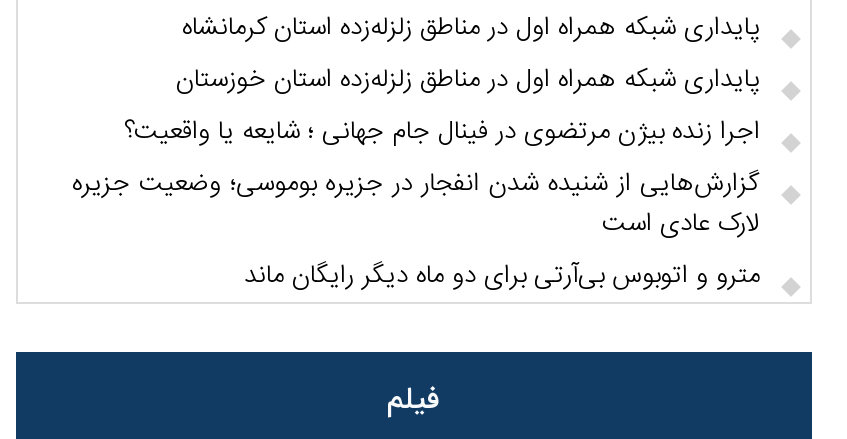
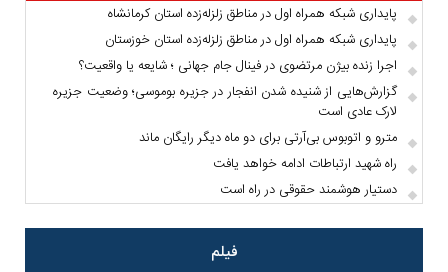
+ راه شهید ارتباطات ادامه خواهد یافت
+ دستیار هوشمند حقوقی در راه است
